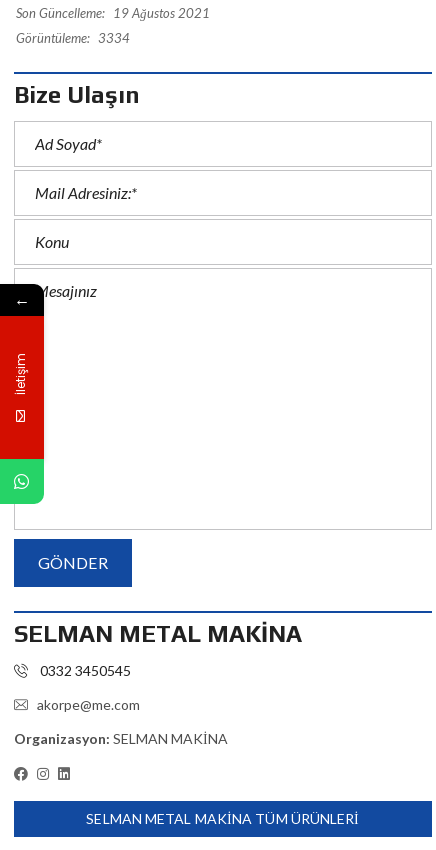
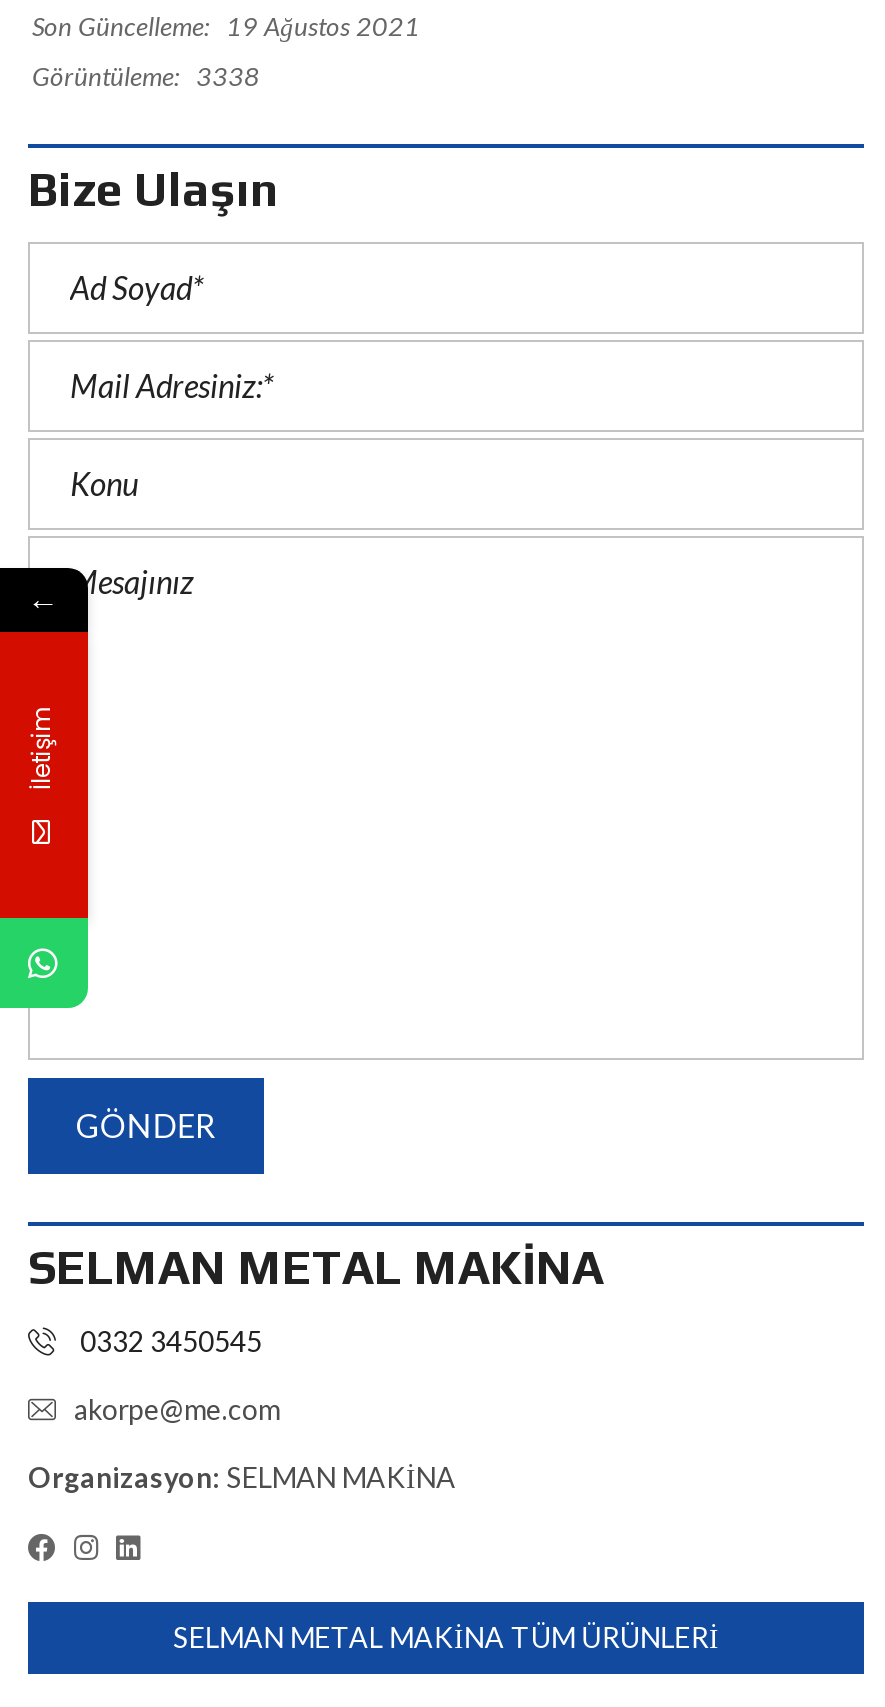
- Görüntüleme: 3334
+ Görüntüleme: 3338
